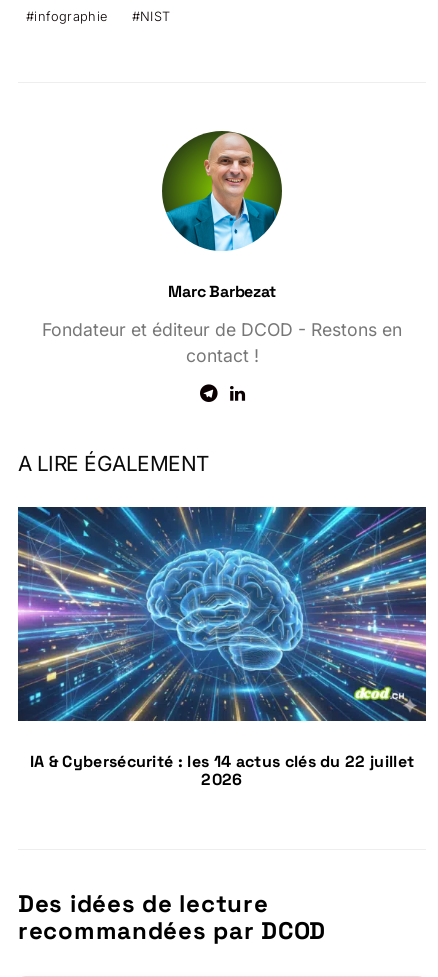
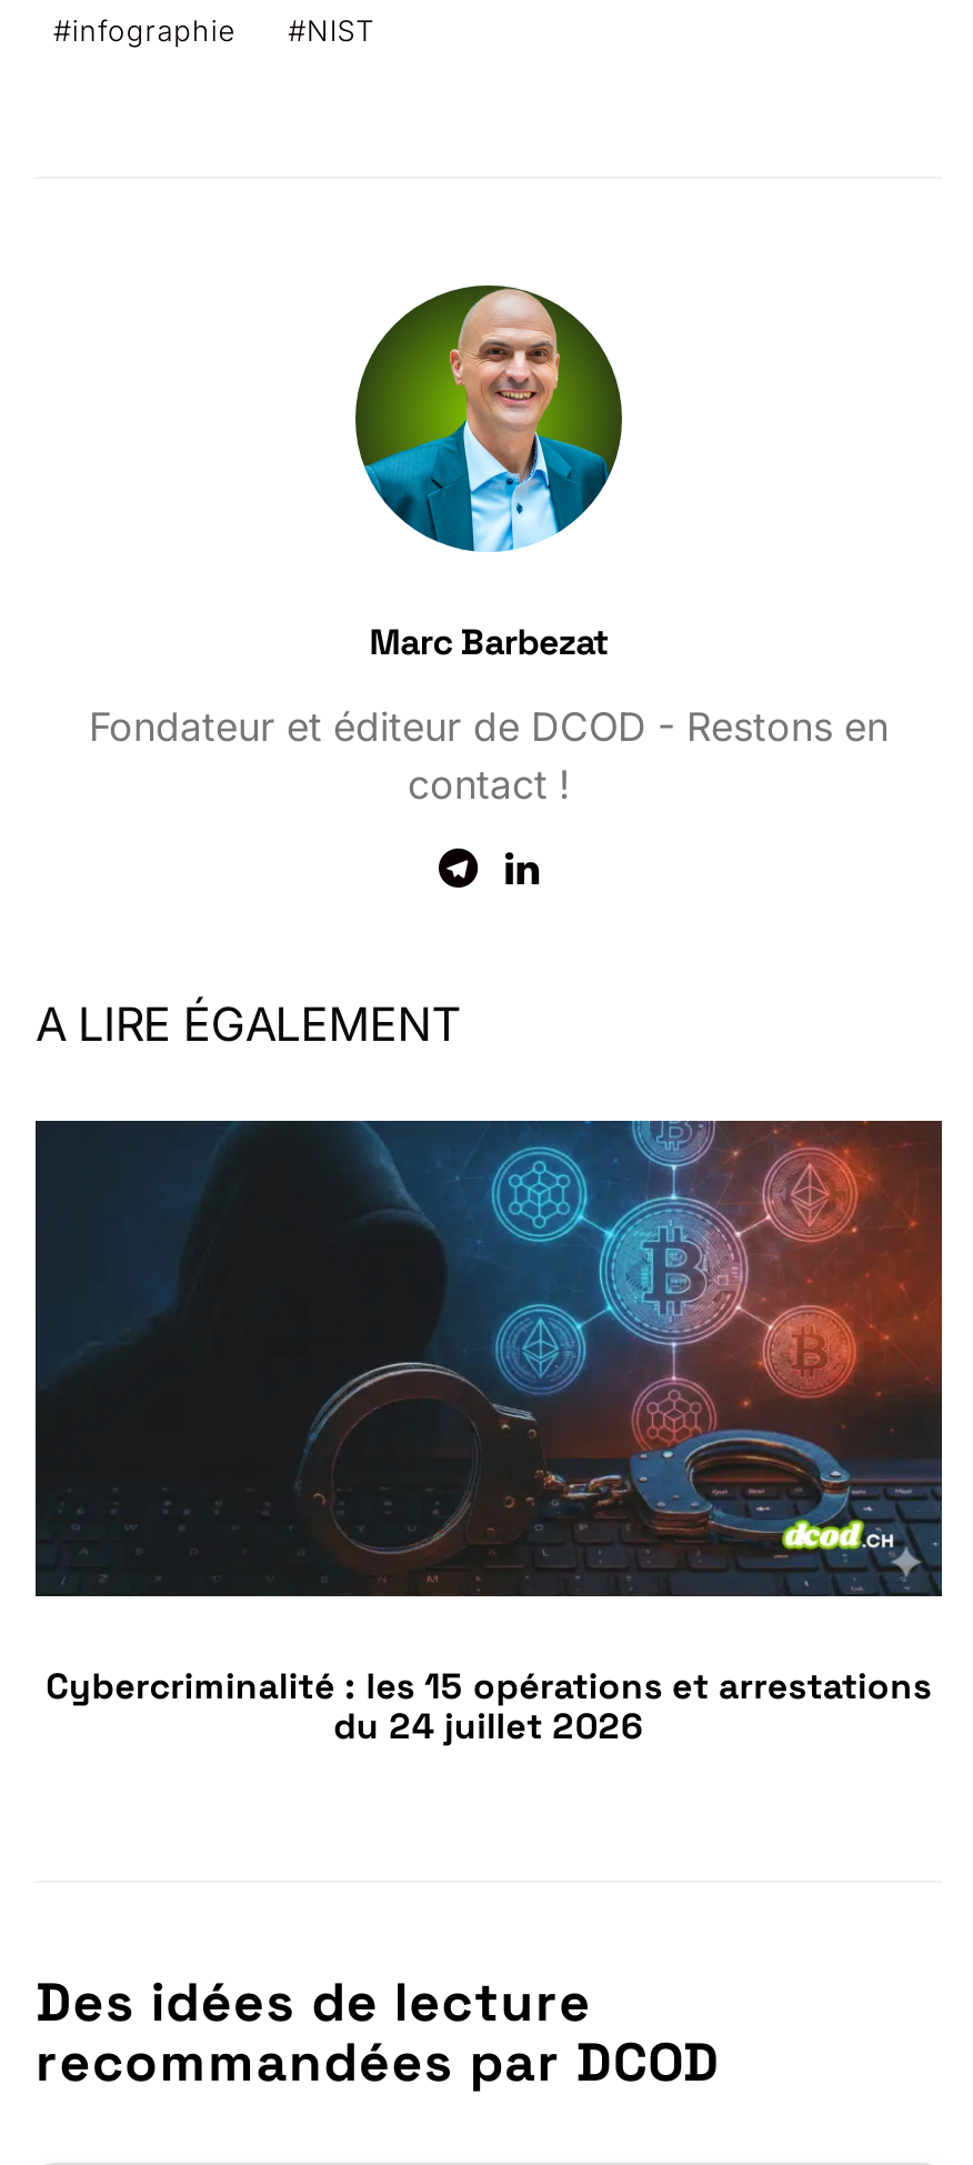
- [image]
- IA & Cybersécurité : les 14 actus clés du 22 juillet
- 2026
+ [image]
+ Cybercriminalité : les 15 opérations et arrestations
+ du 24 juillet 2026
